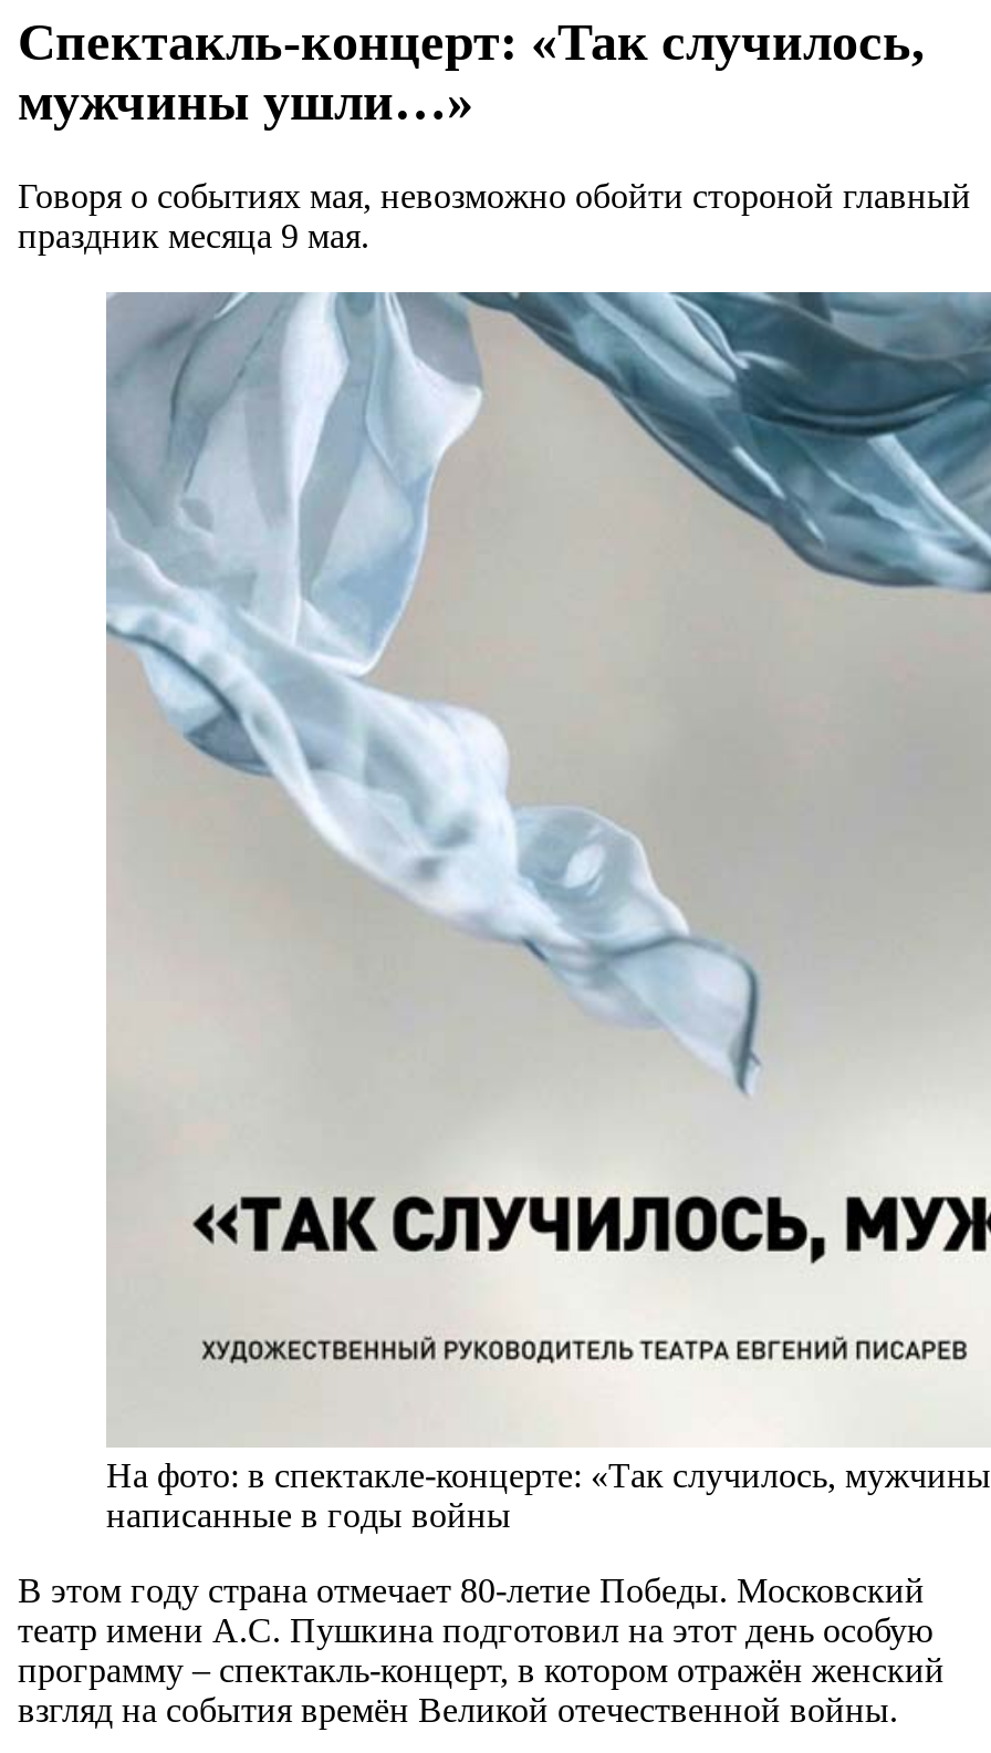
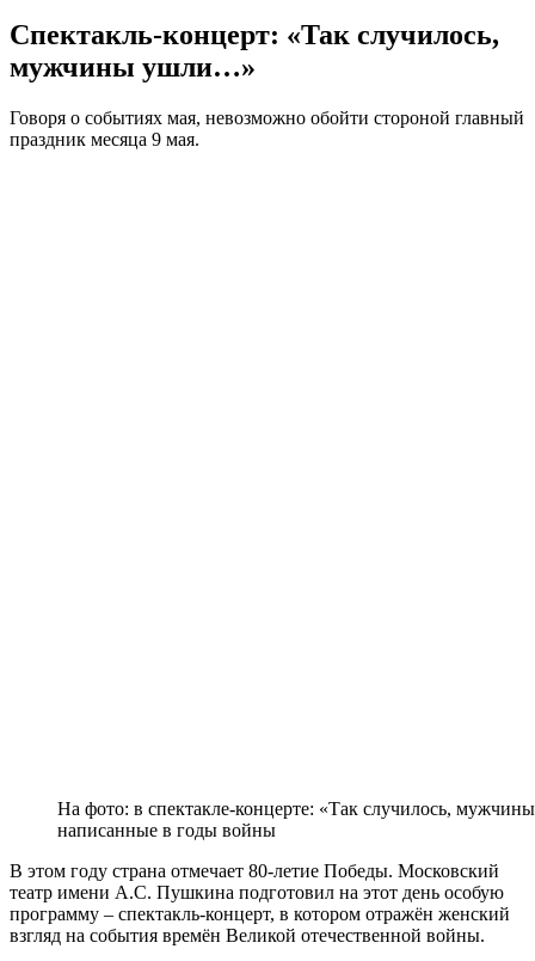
- [image]
